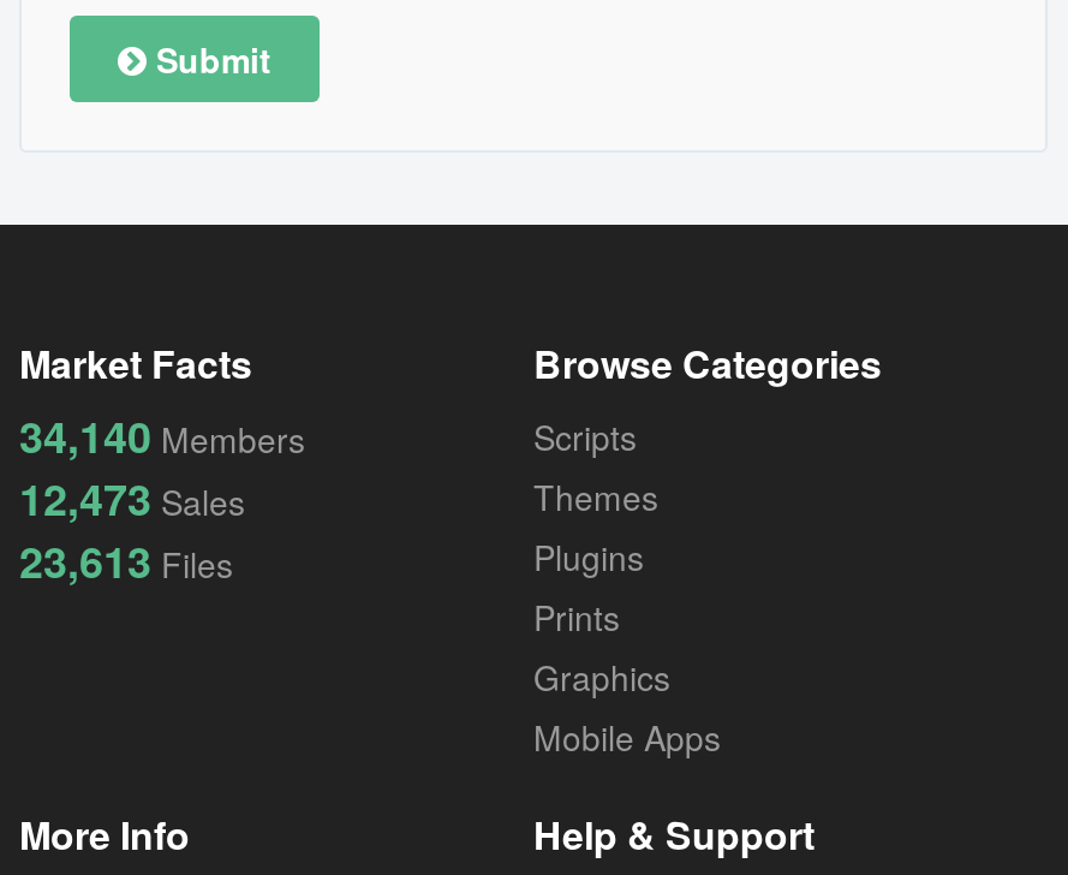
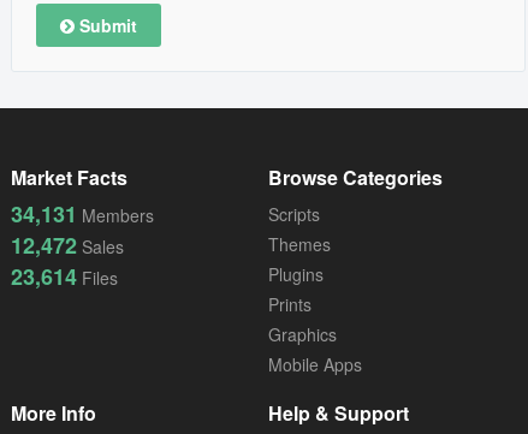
- 34,140 Members
+ 34,131 Members

- 12,473 Sales
+ 12,472 Sales

- 23,613 Files
+ 23,614 Files
